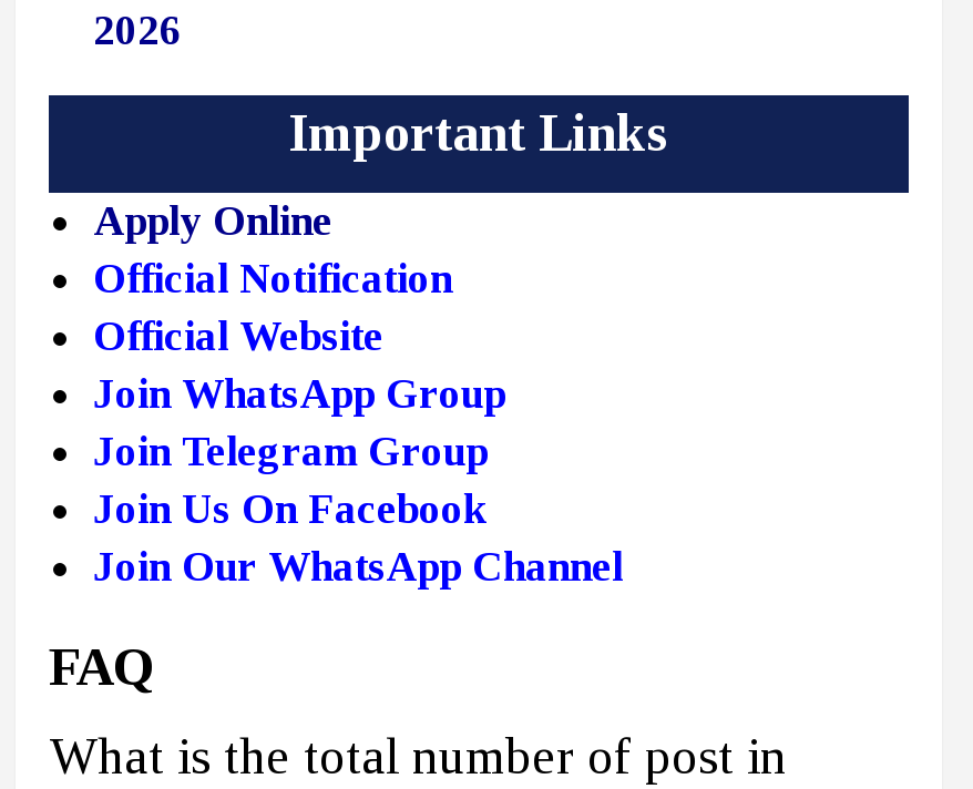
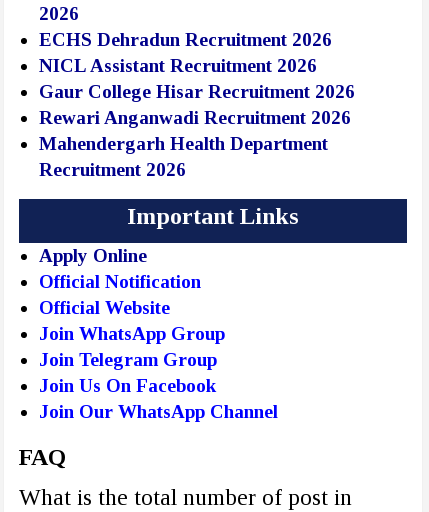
+ ECHS Dehradun Recruitment 2026
+ NICL Assistant Recruitment 2026
+ Gaur College Hisar Recruitment 2026
+ Rewari Anganwadi Recruitment 2026
+ Mahendergarh Health Department
+ Recruitment 2026
